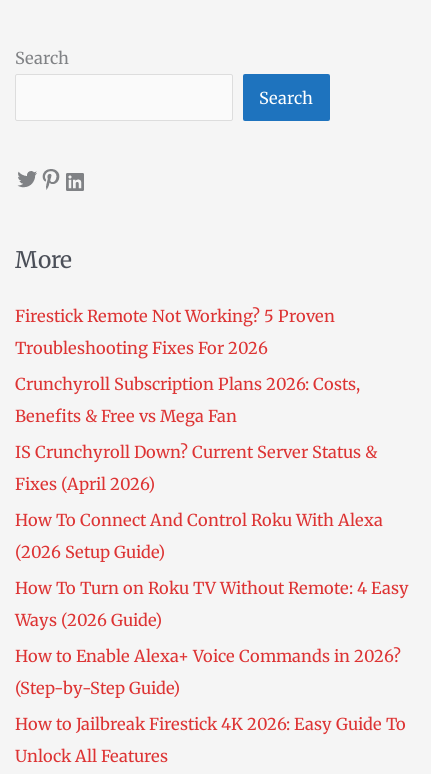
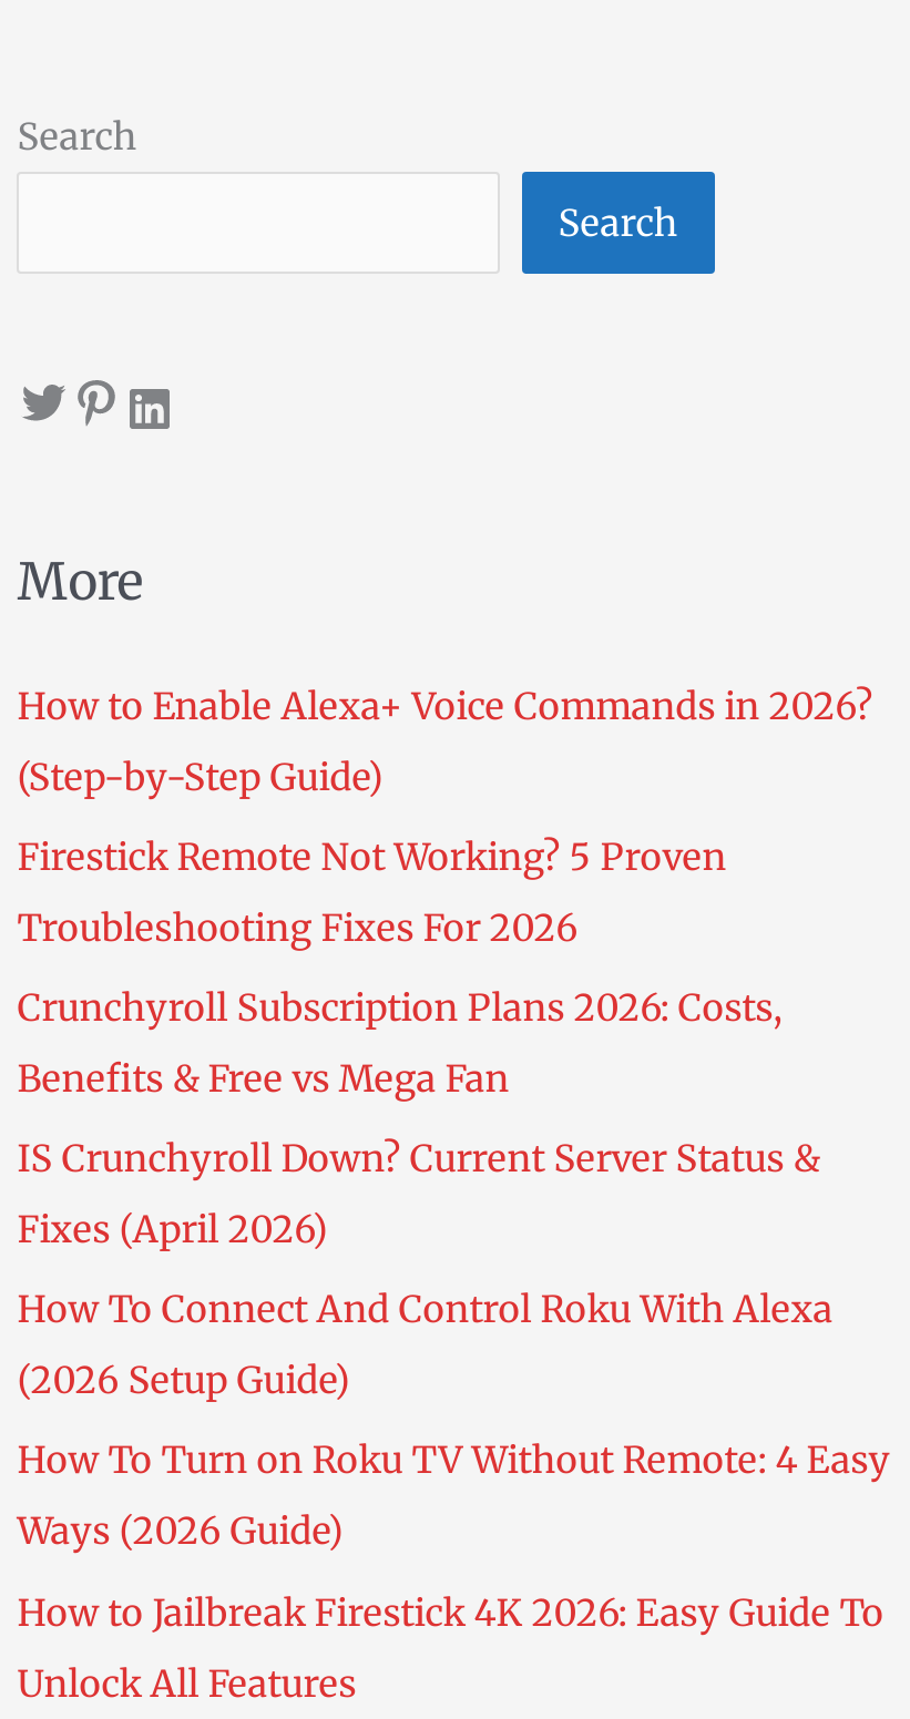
moved down: Firestick Remote Not Working? 5 Proven | Troubleshooting Fixes For 2026 | Crunchyroll Subscription Plans 2026: Costs, | ... | How To Turn on Roku TV Without Remote: 4 Easy | Ways (2026 Guide)

moved up: How to Enable Alexa+ Voice Commands in 2026? | (Step-by-Step Guide)
